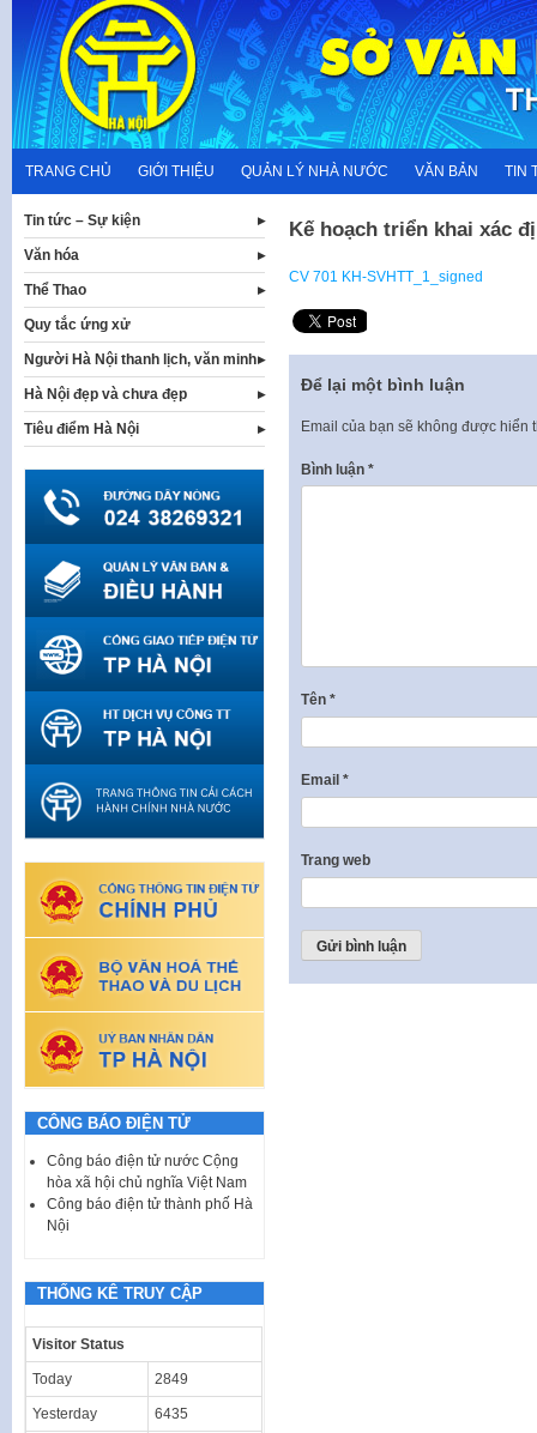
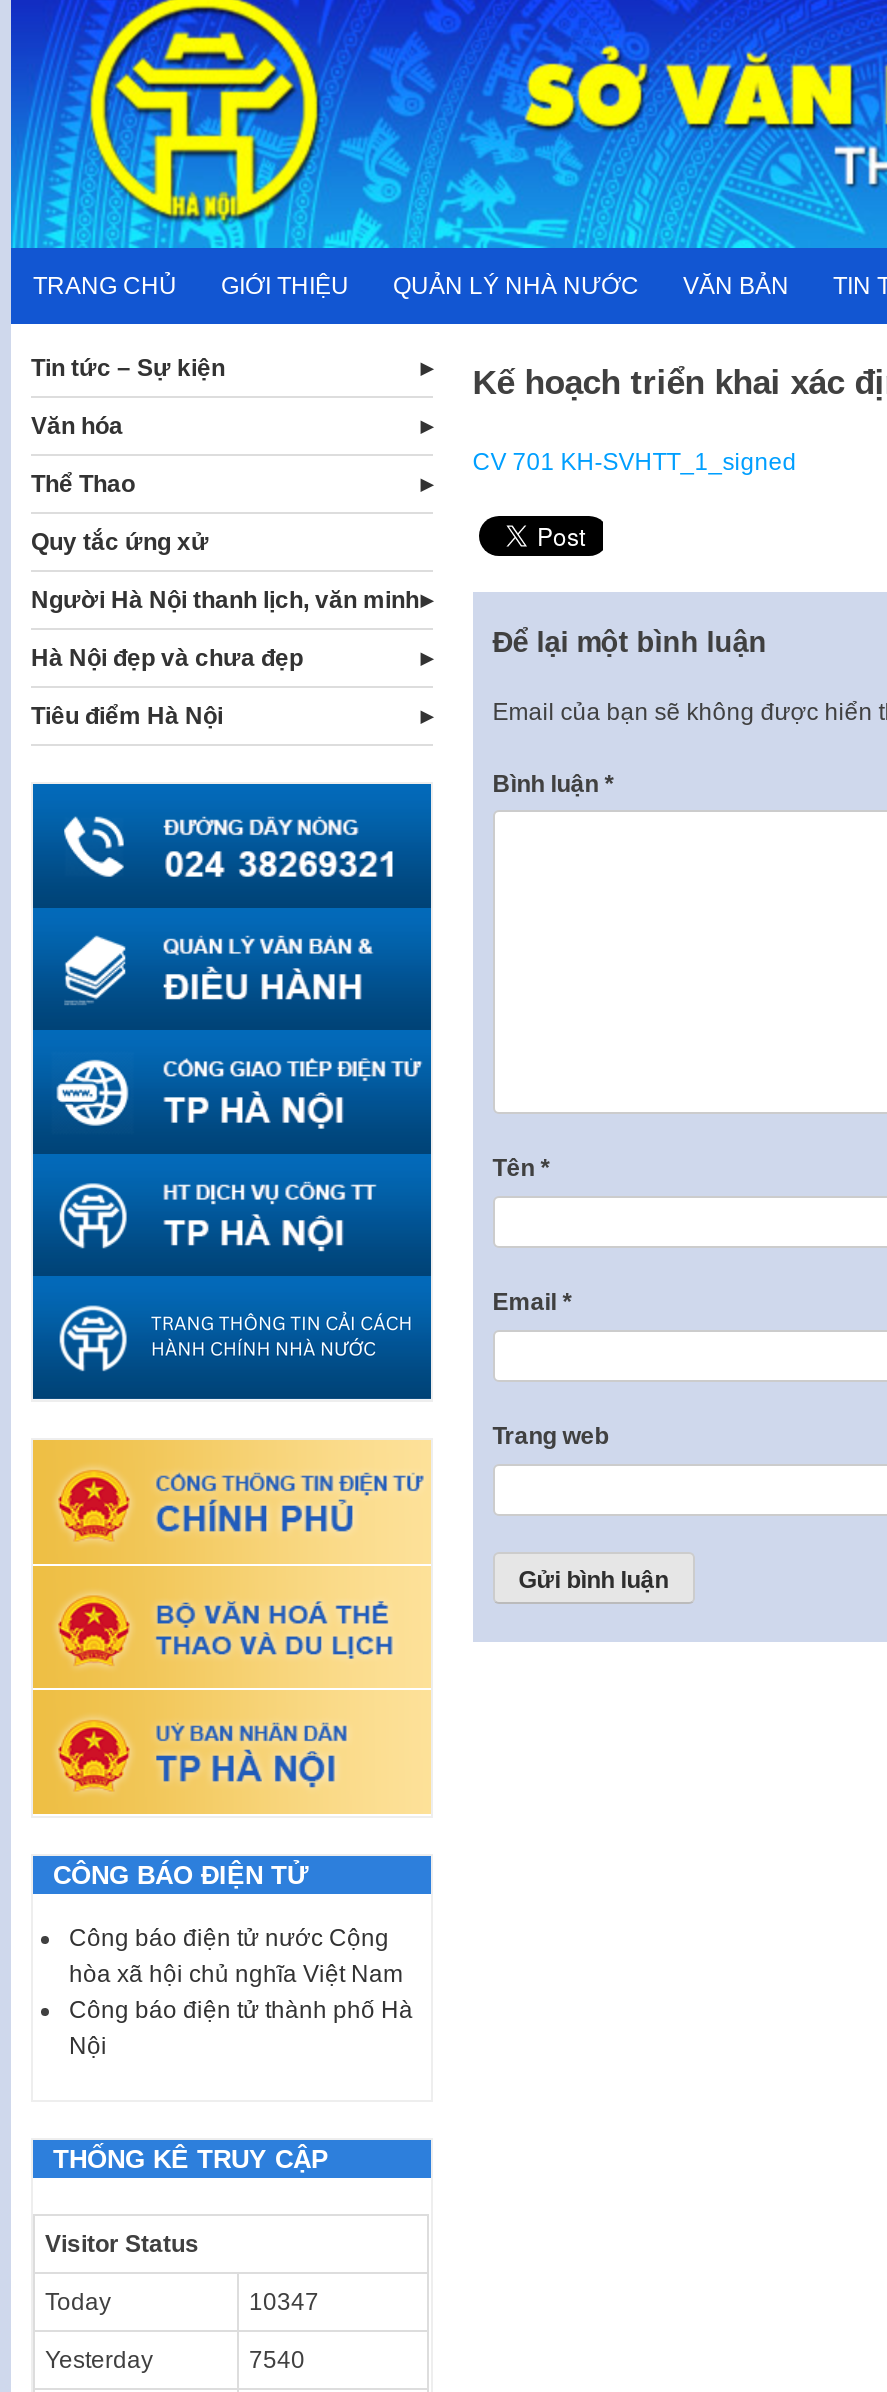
- 2849
+ 10347

- 6435
+ 7540
